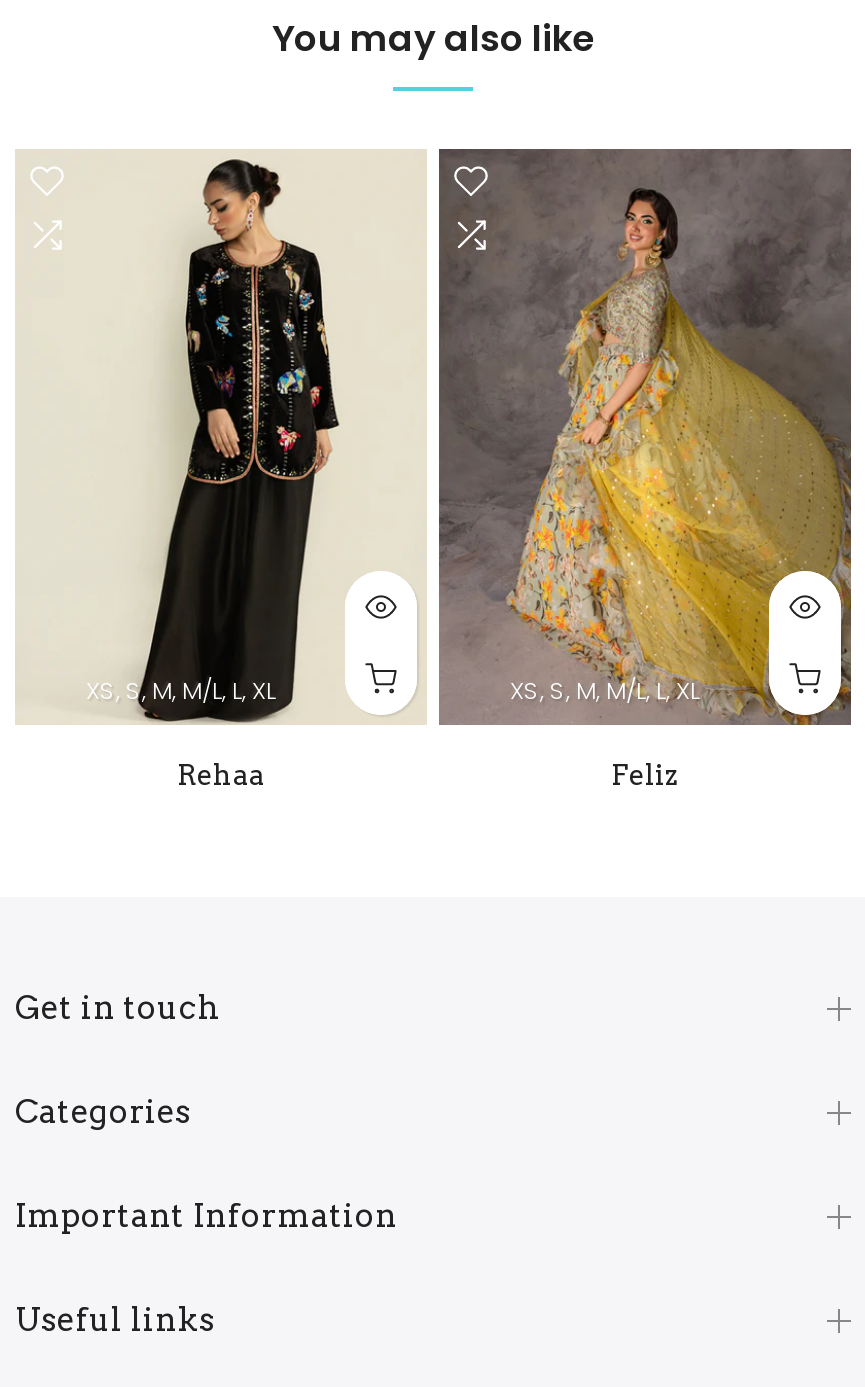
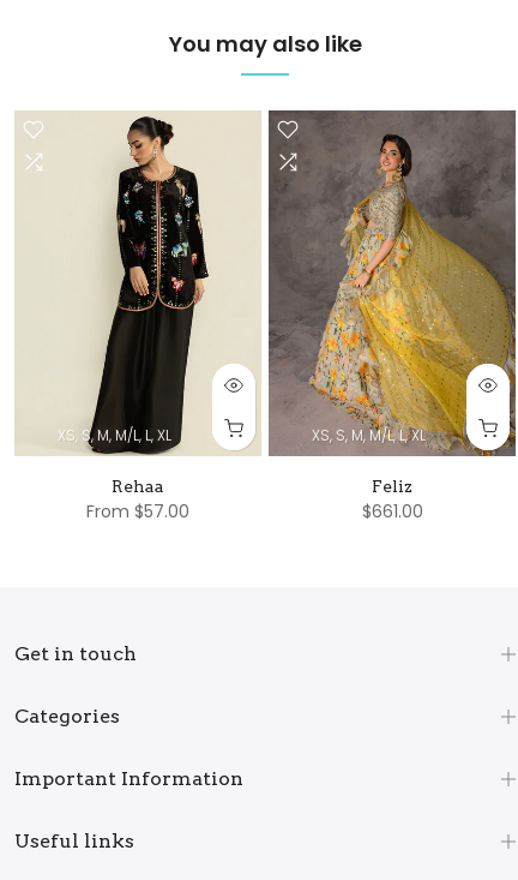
+ From $57.00

+ $661.00
